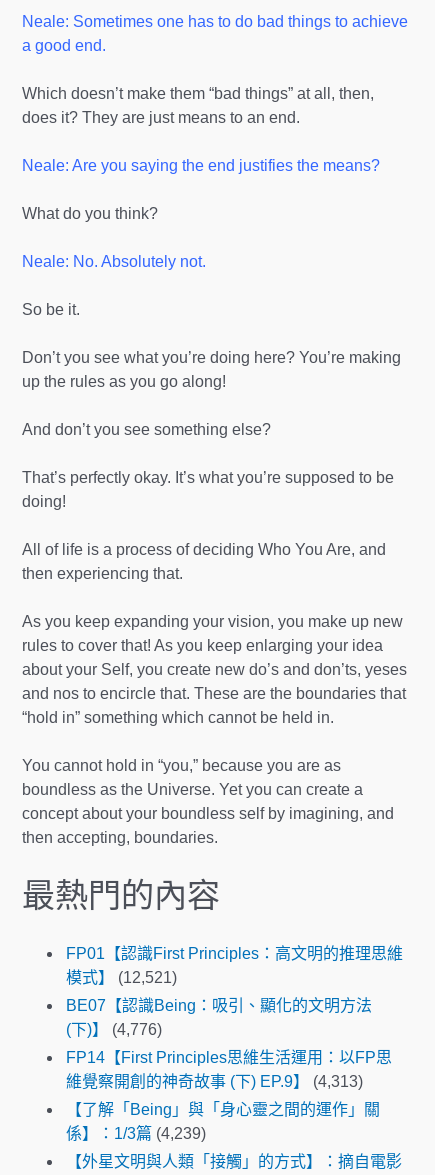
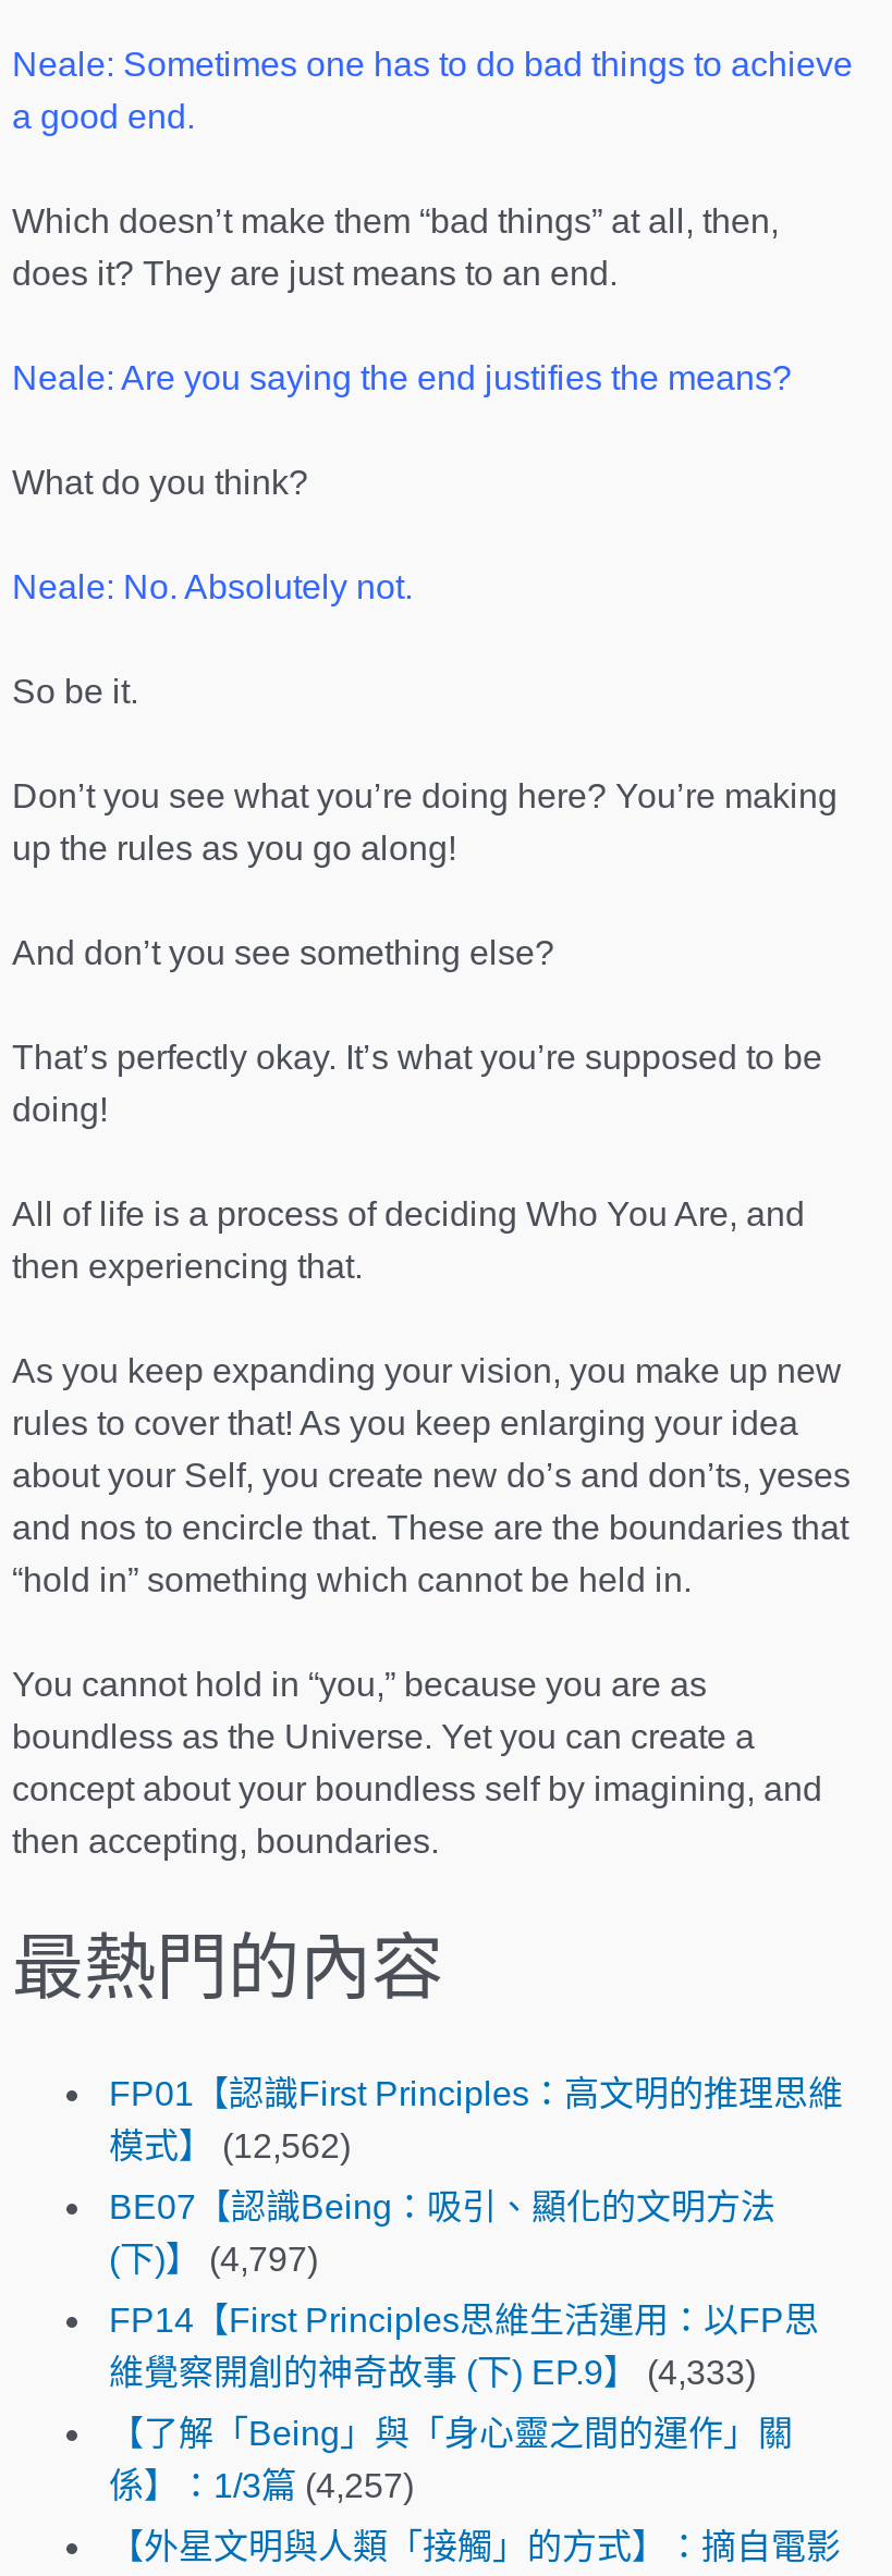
- 模式】 (12,521)
+ 模式】 (12,562)

- (下)】 (4,776)
+ (下)】 (4,797)

- 維覺察開創的神奇故事 (下) EP.9】 (4,313)
+ 維覺察開創的神奇故事 (下) EP.9】 (4,333)

- 係】：1/3篇 (4,239)
+ 係】：1/3篇 (4,257)
